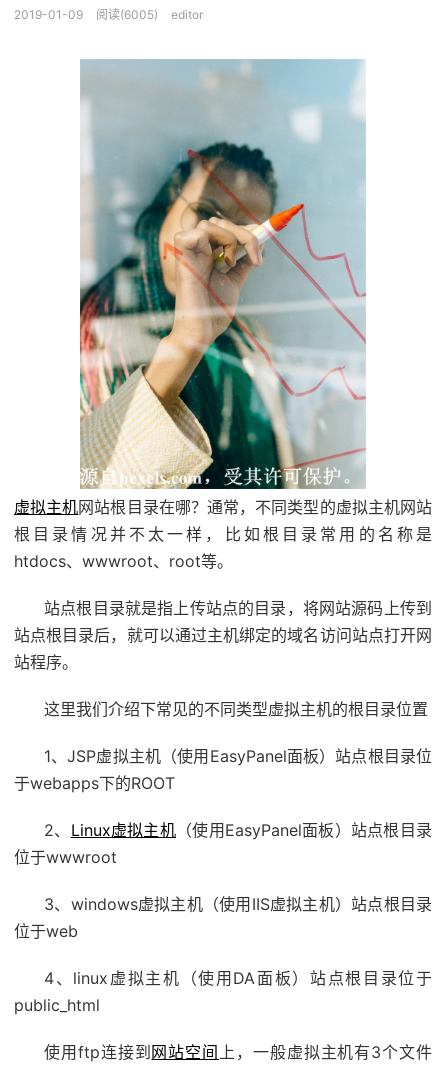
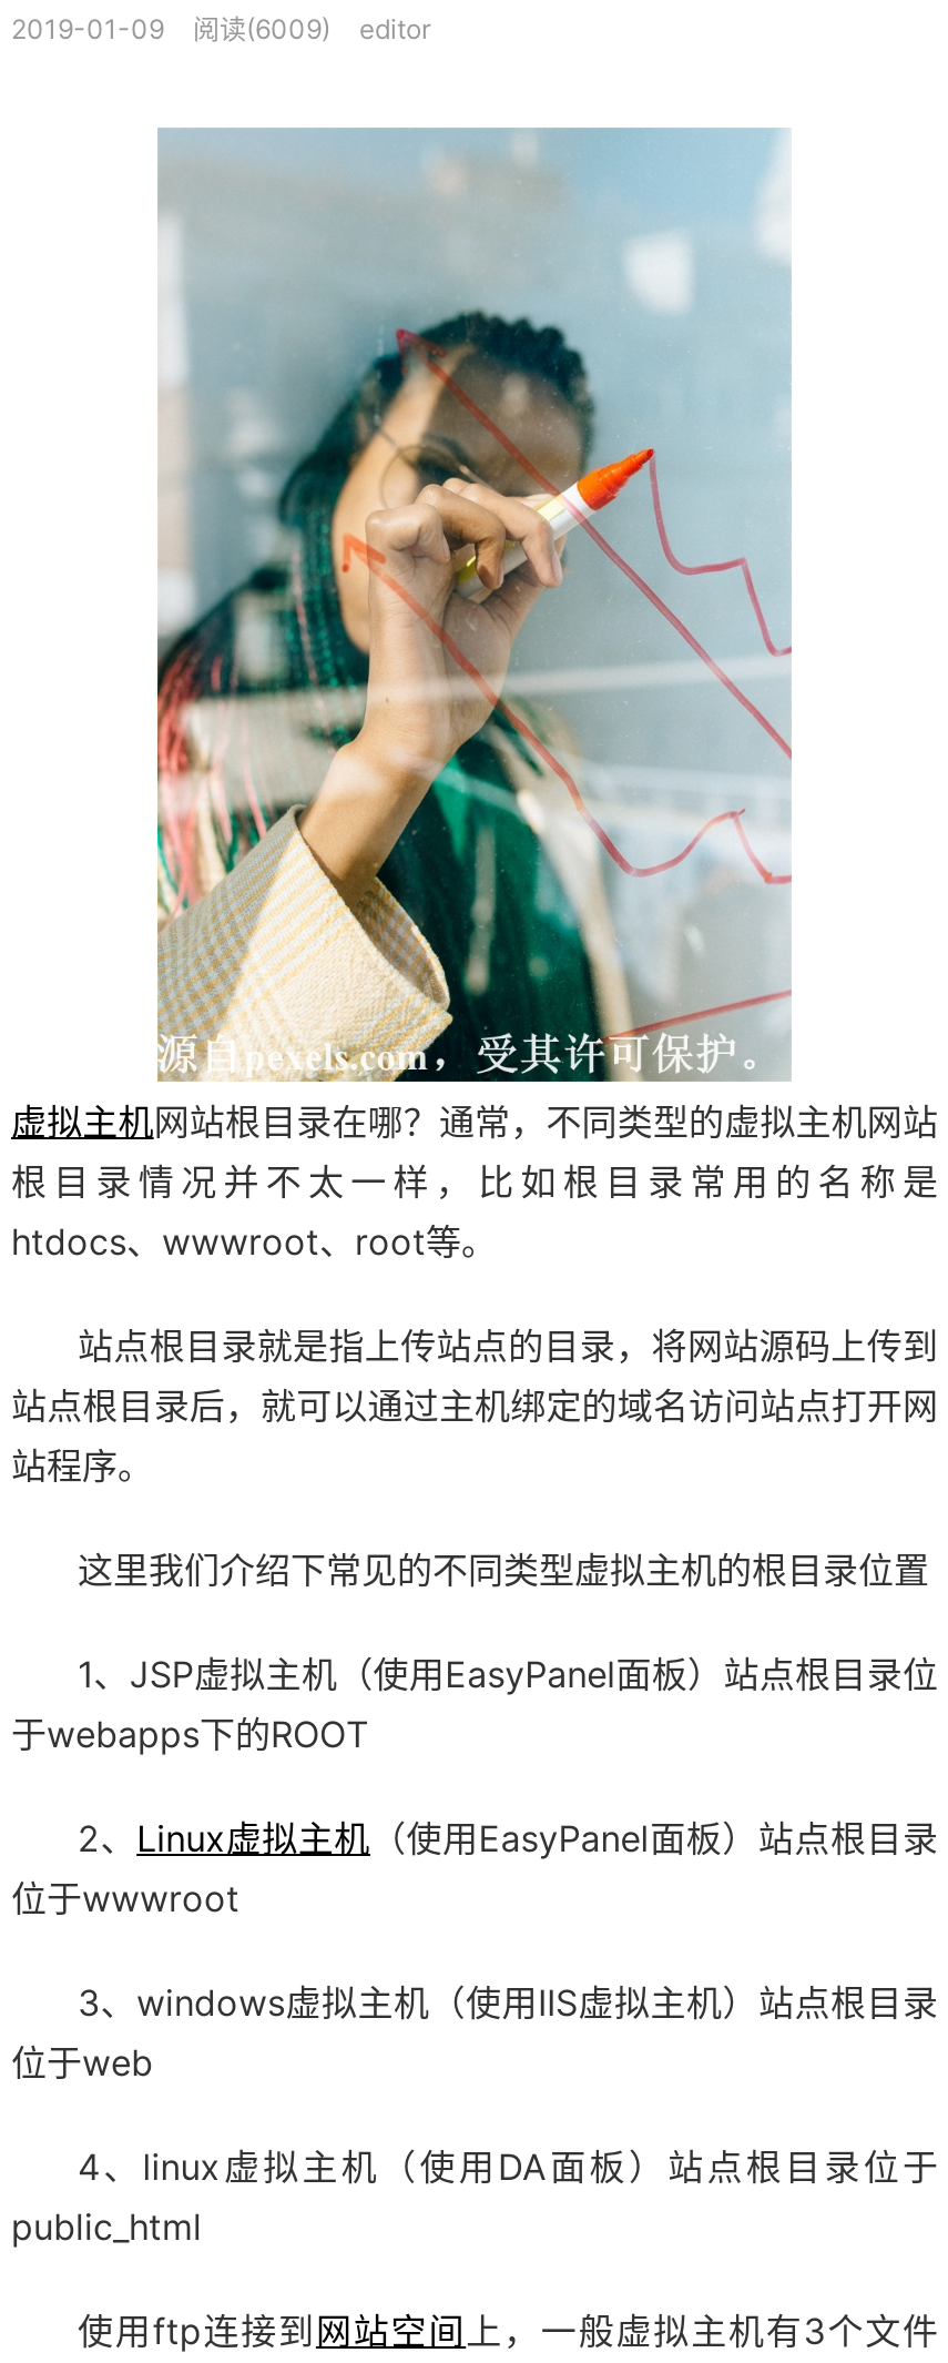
- 2019-01-09 阅读(6005) editor
+ 2019-01-09 阅读(6009) editor
